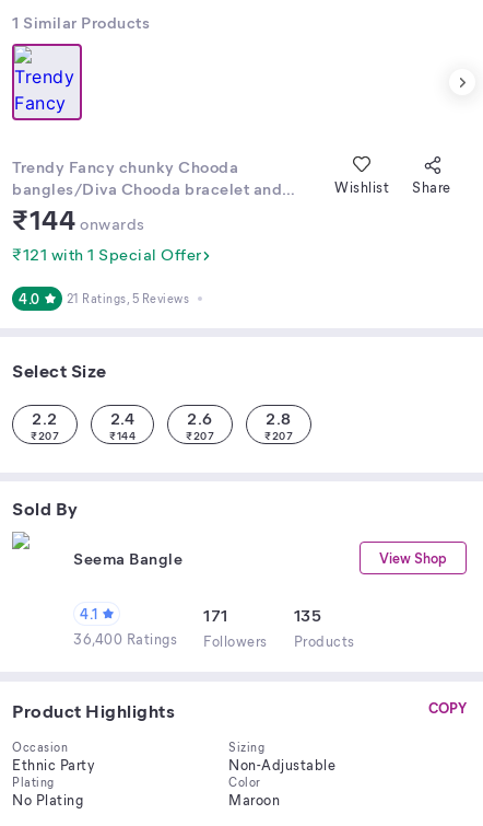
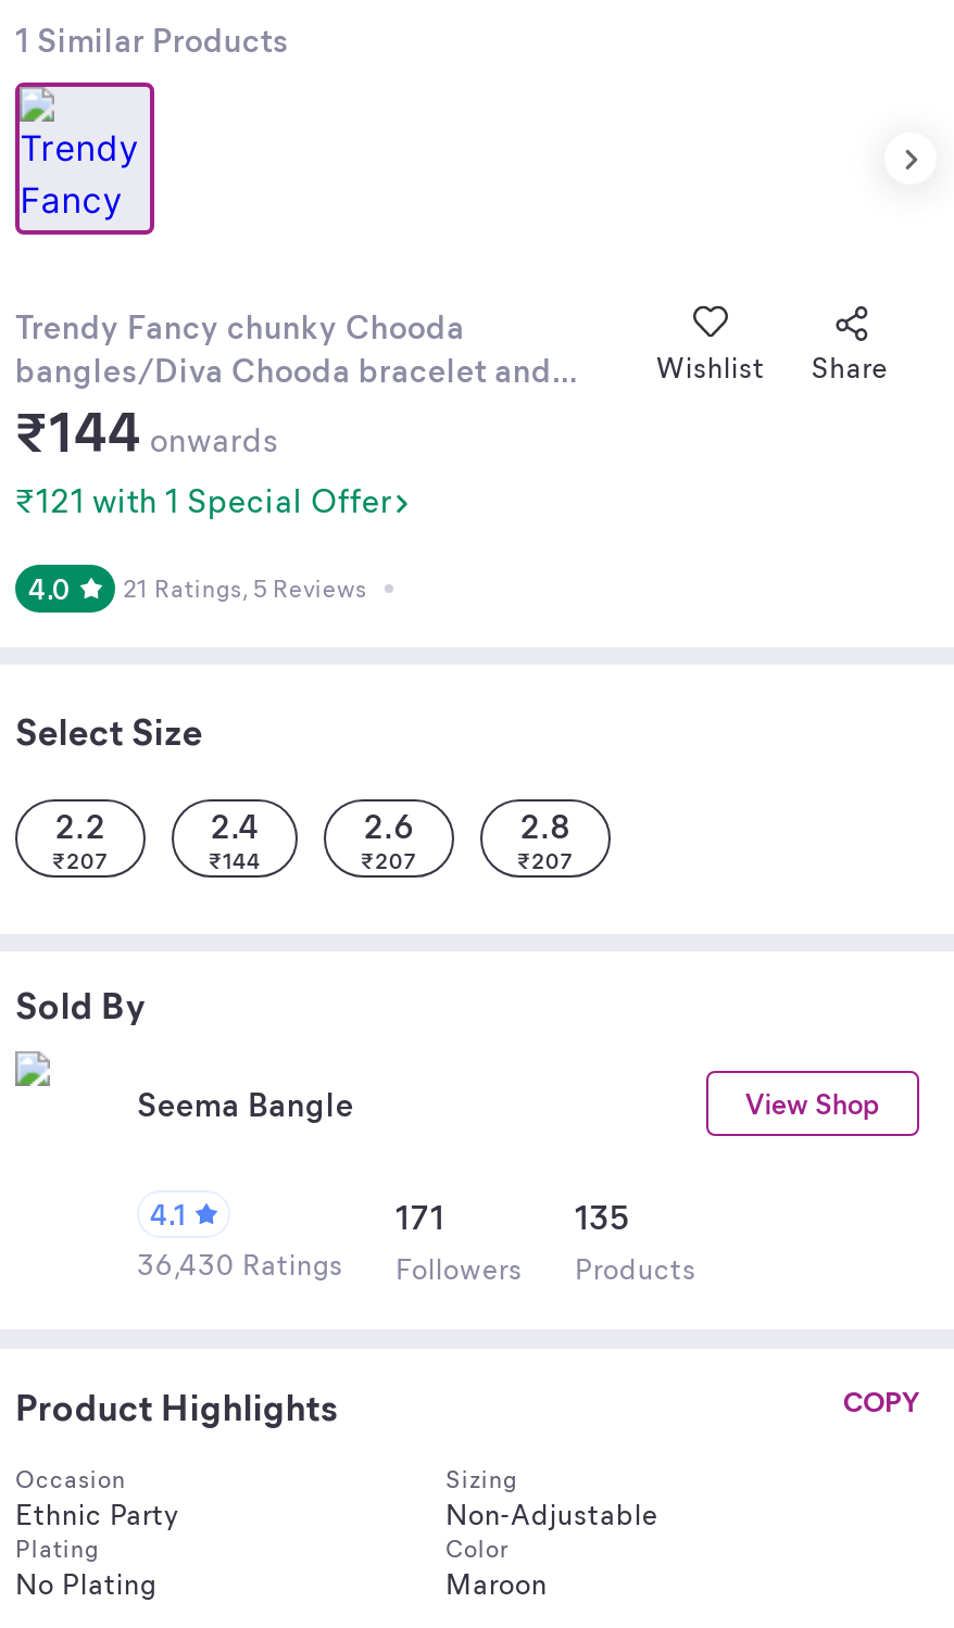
- 36,400 Ratings Followers Products
+ 36,430 Ratings Followers Products
